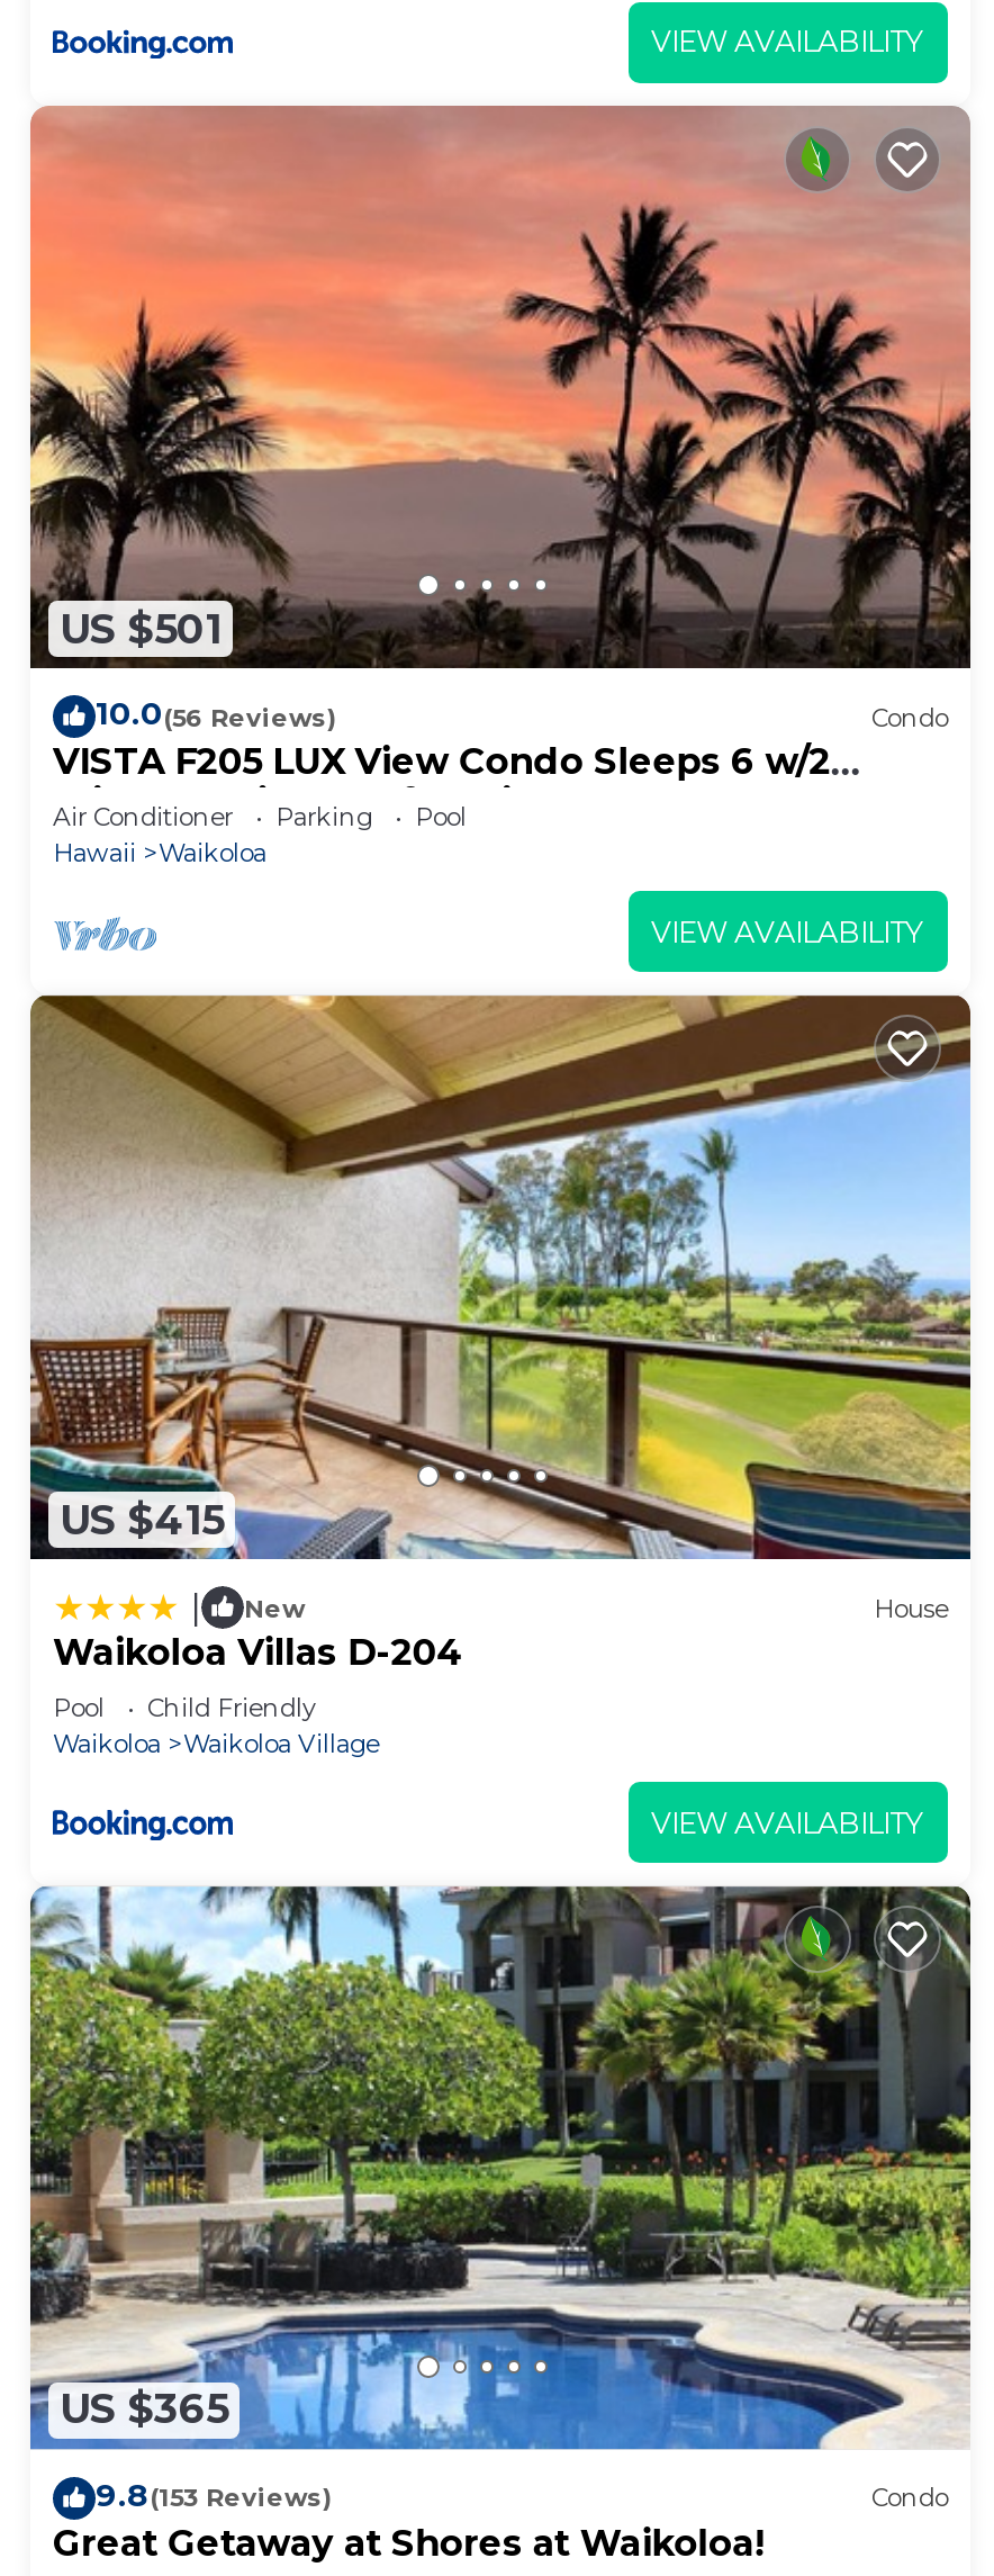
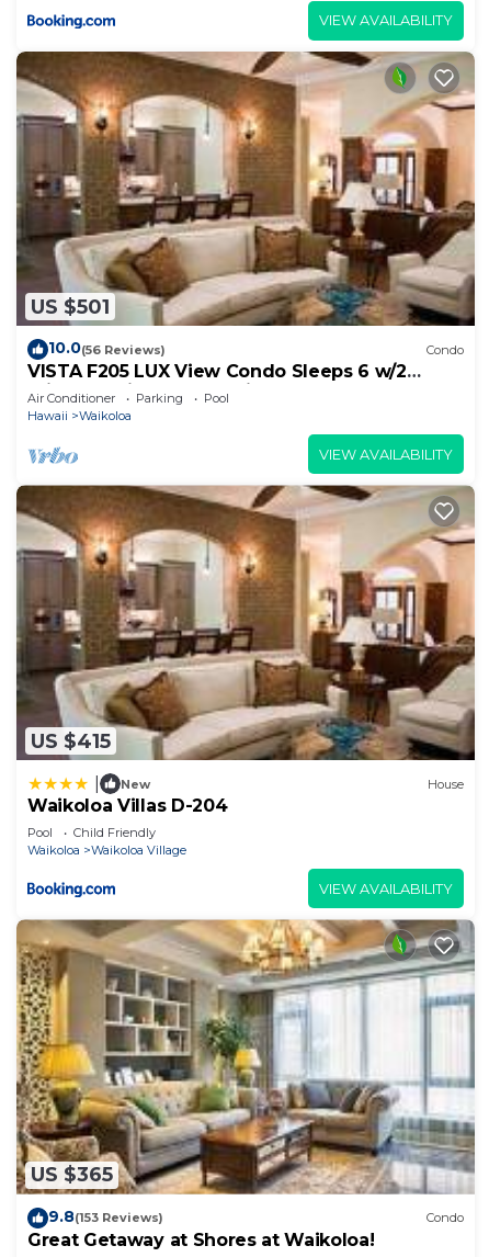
- [image]
+ [image]

- [image]
+ [image]

- [image]
+ [image]
